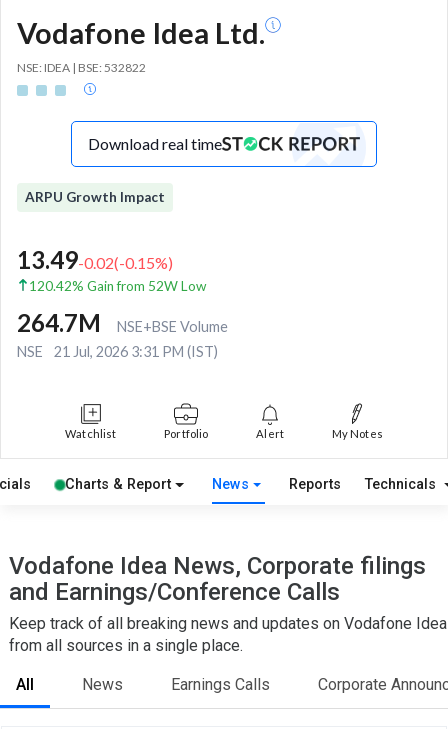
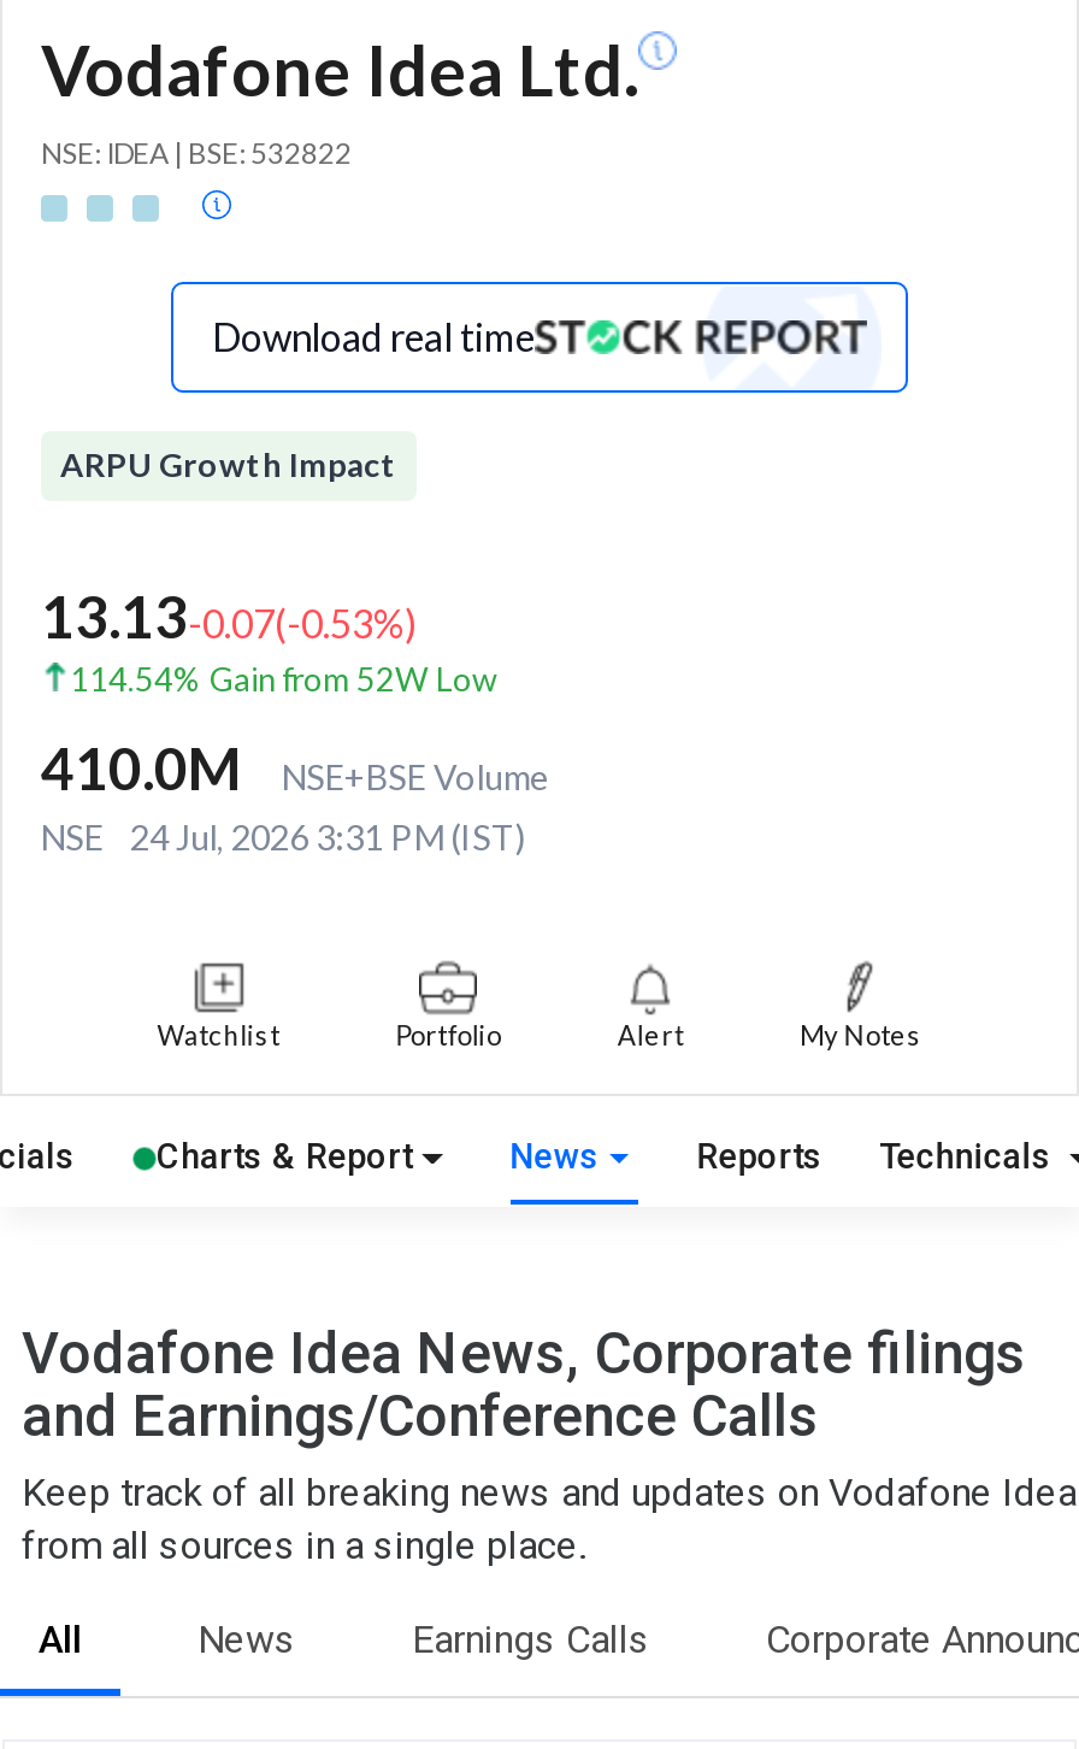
- 13.49-0.02(-0.15%)
- 120.42% Gain from 52W Low
+ 13.13-0.07(-0.53%)
+ 114.54% Gain from 52W Low

- 264.7M NSE+BSE Volume
+ 410.0M NSE+BSE Volume

- NSE 21 Jul, 2026 3:31 PM (IST)
+ NSE 24 Jul, 2026 3:31 PM (IST)
